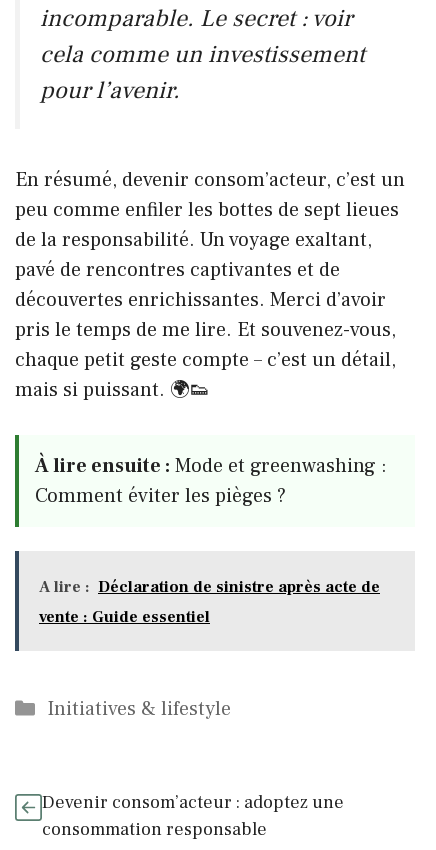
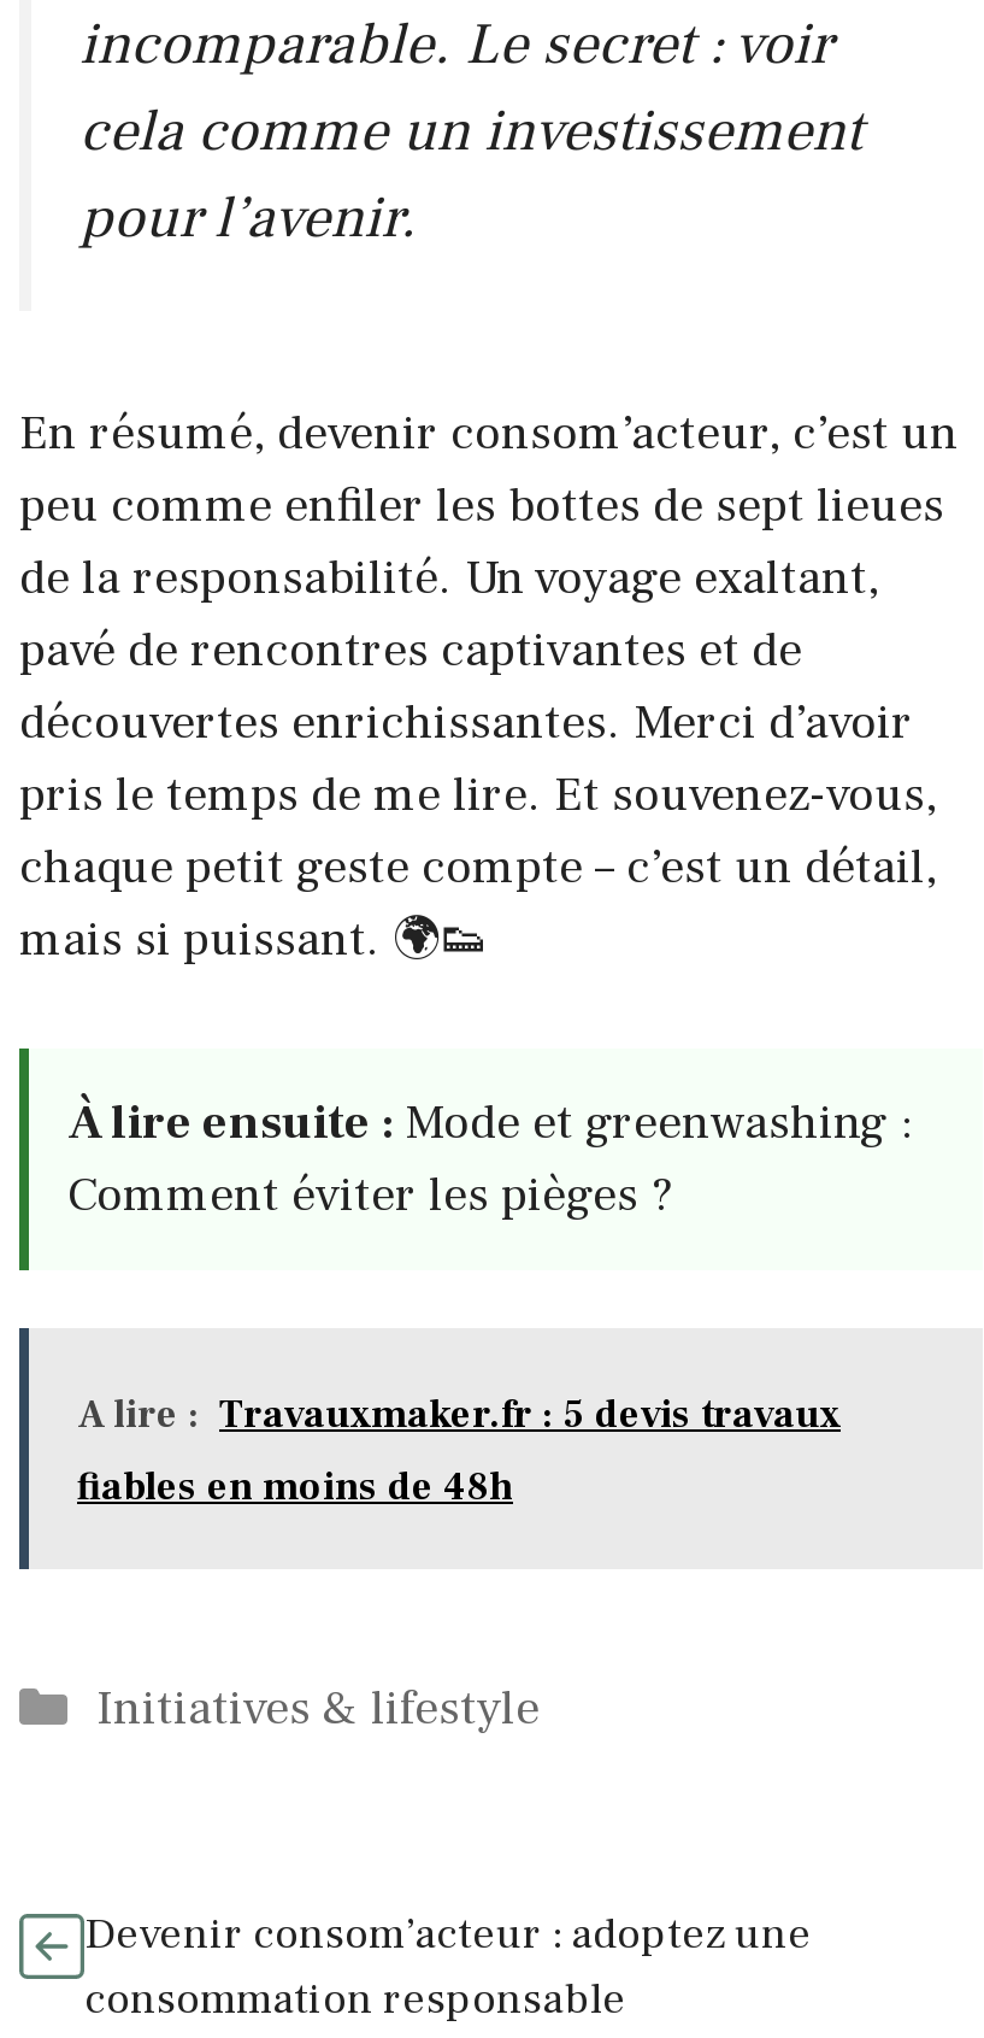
- A lire : Déclaration de sinistre après acte de
+ A lire : Travauxmaker.fr : 5 devis travaux

- vente : Guide essentiel
+ fiables en moins de 48h
